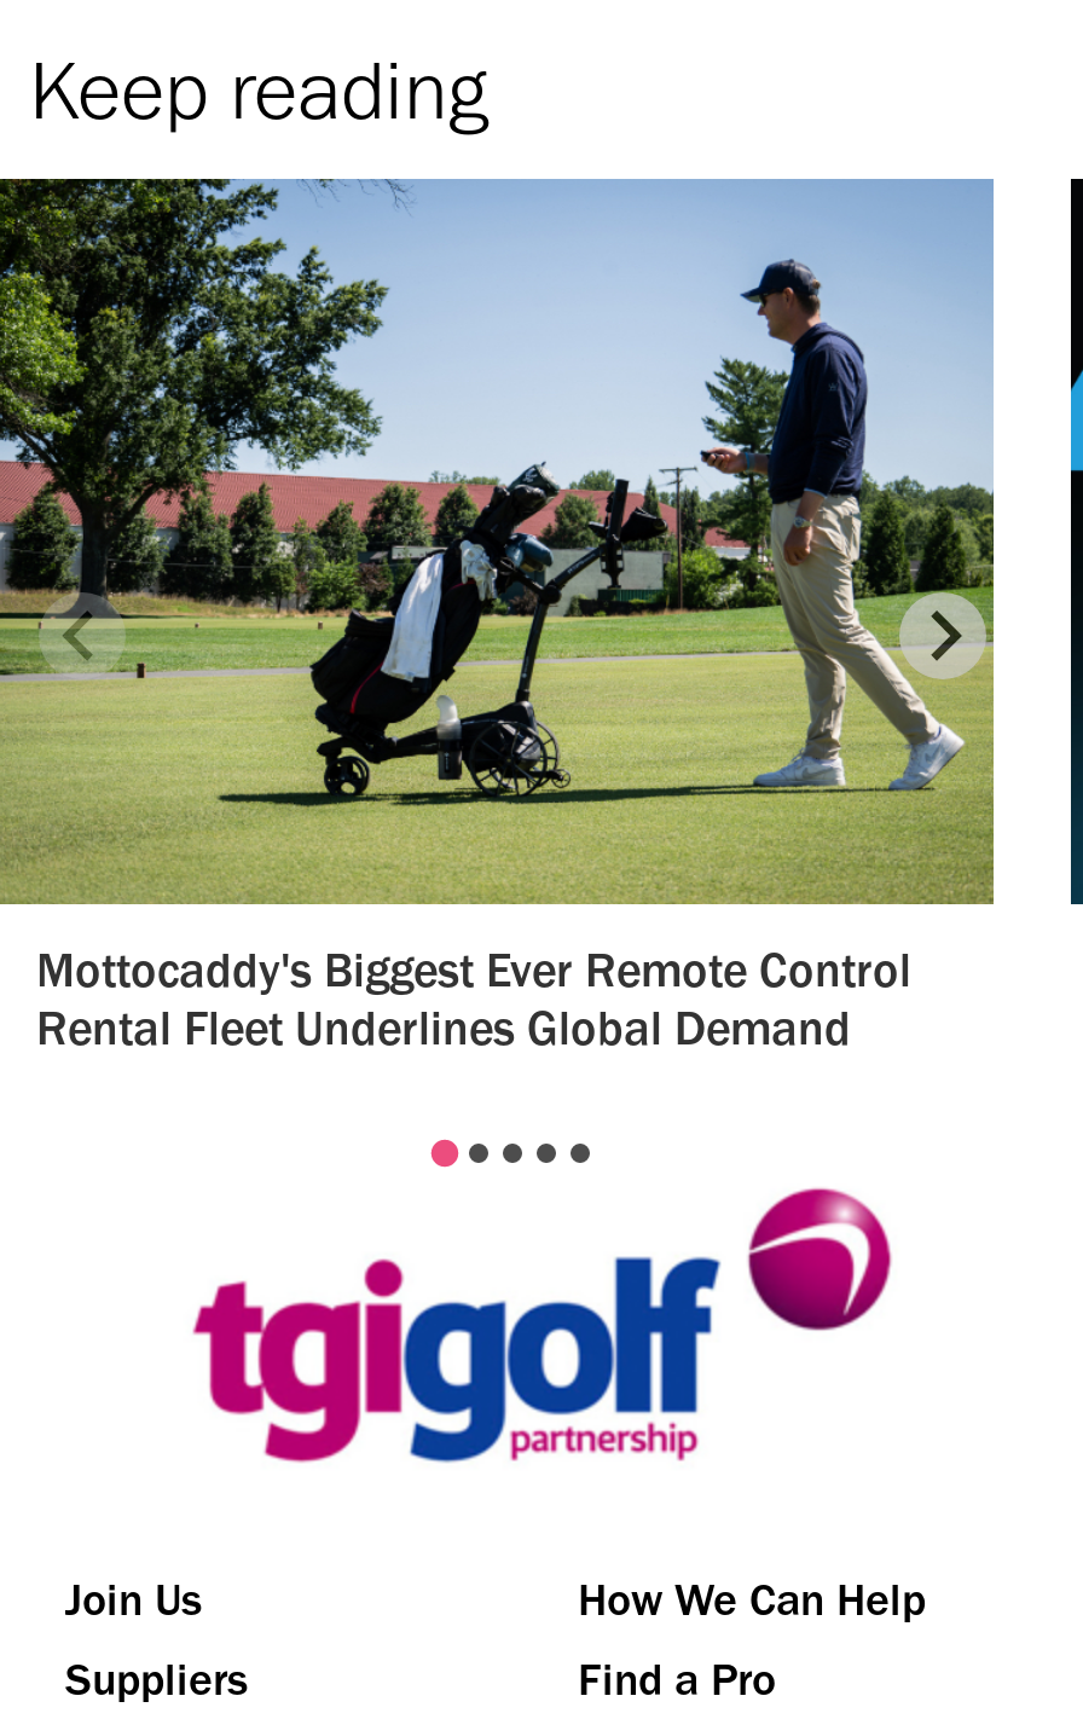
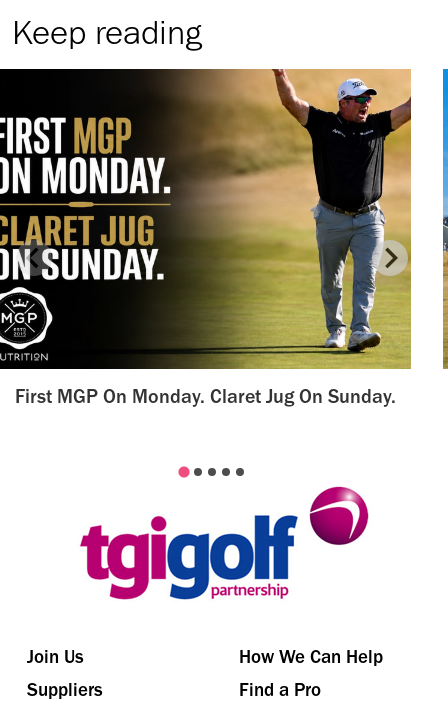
- [image]
- Mottocaddy's Biggest Ever Remote Control
- Rental Fleet Underlines Global Demand
+ [image]
+ First MGP On Monday. Claret Jug On Sunday.
